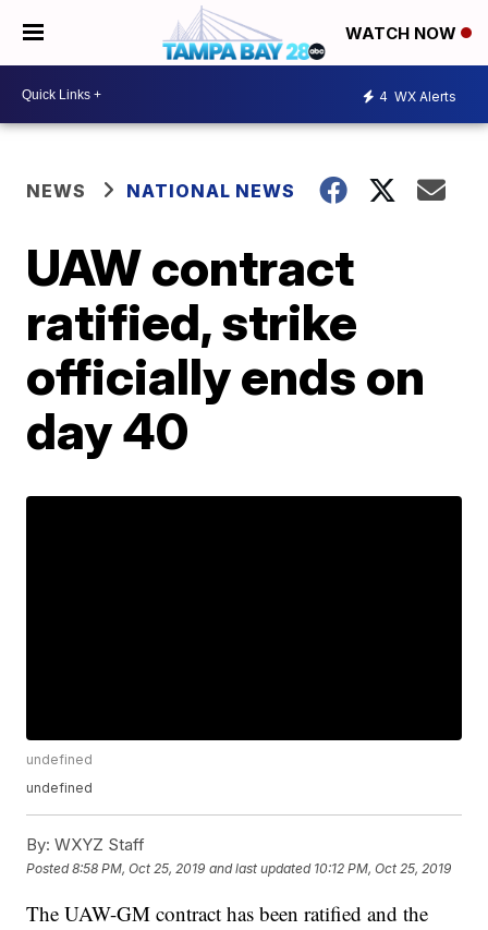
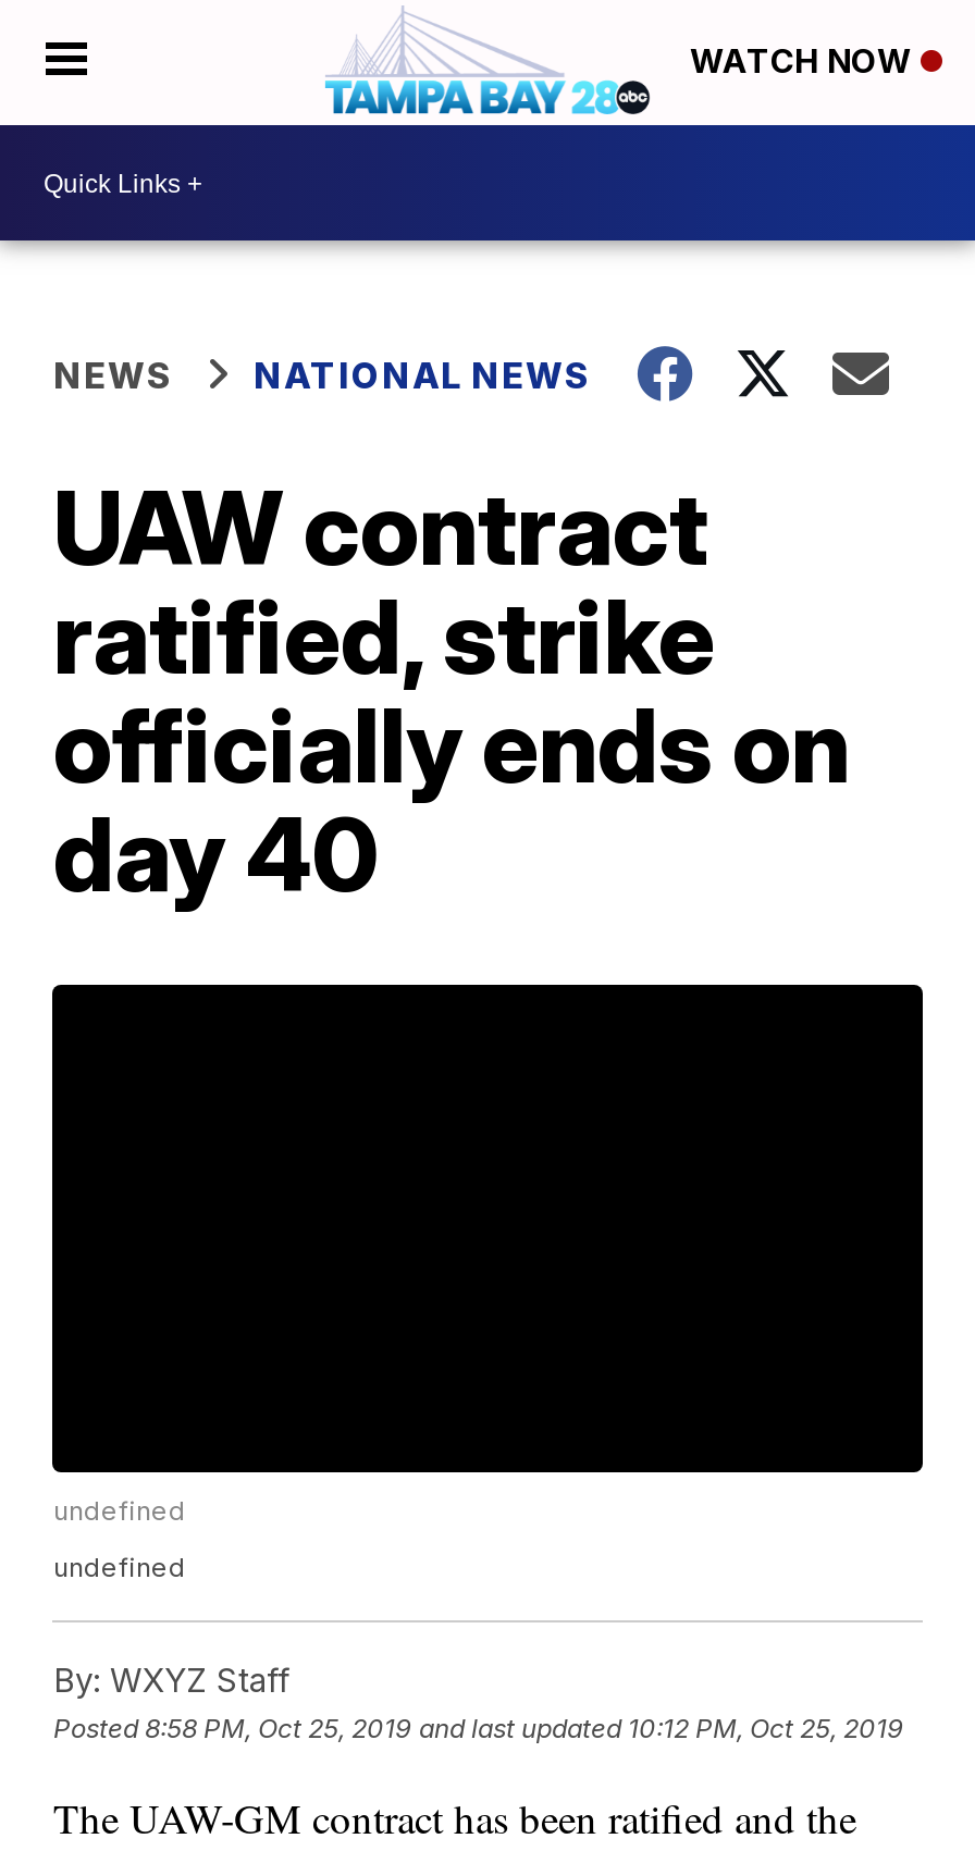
- 4 WX Alerts
